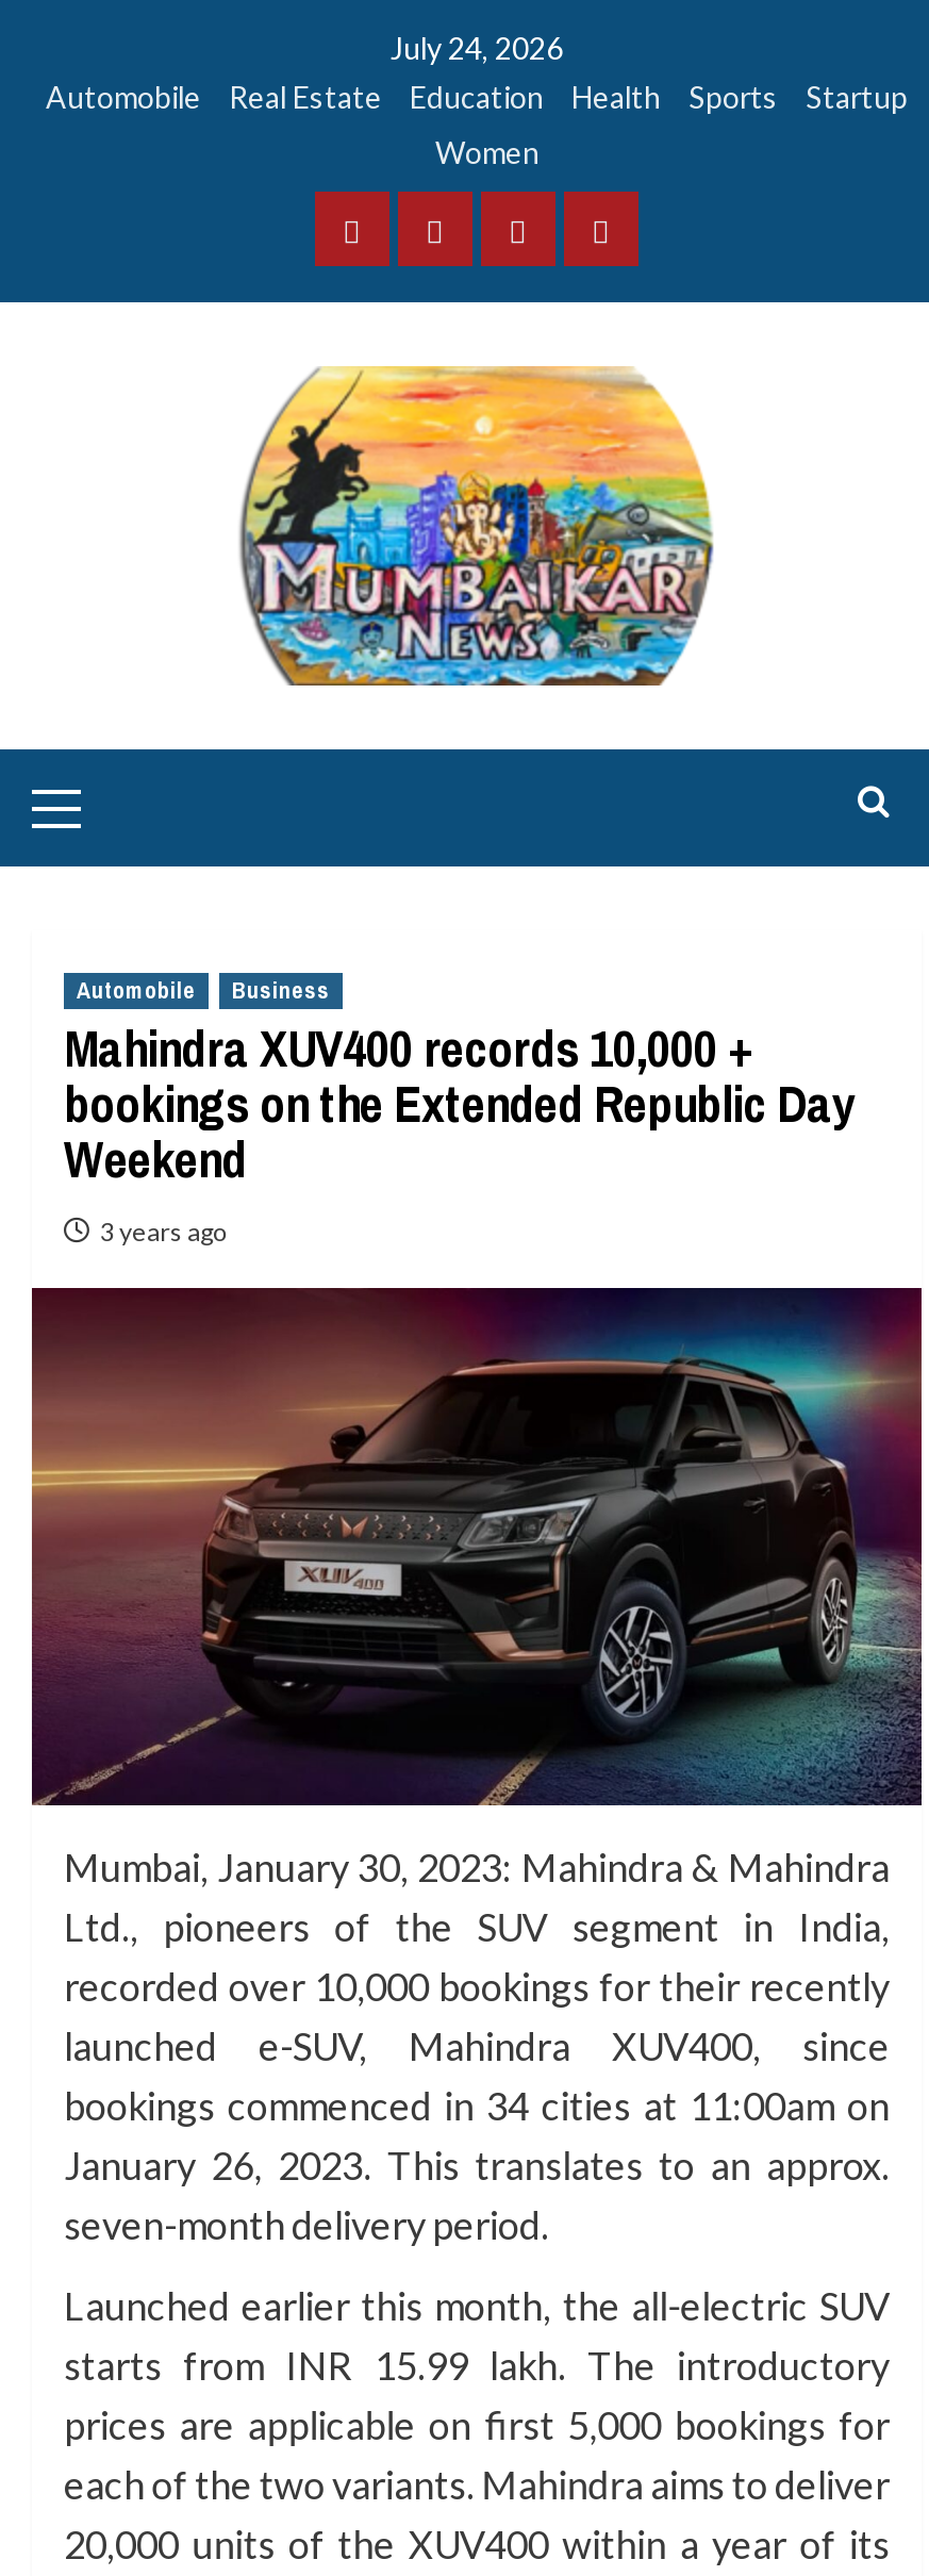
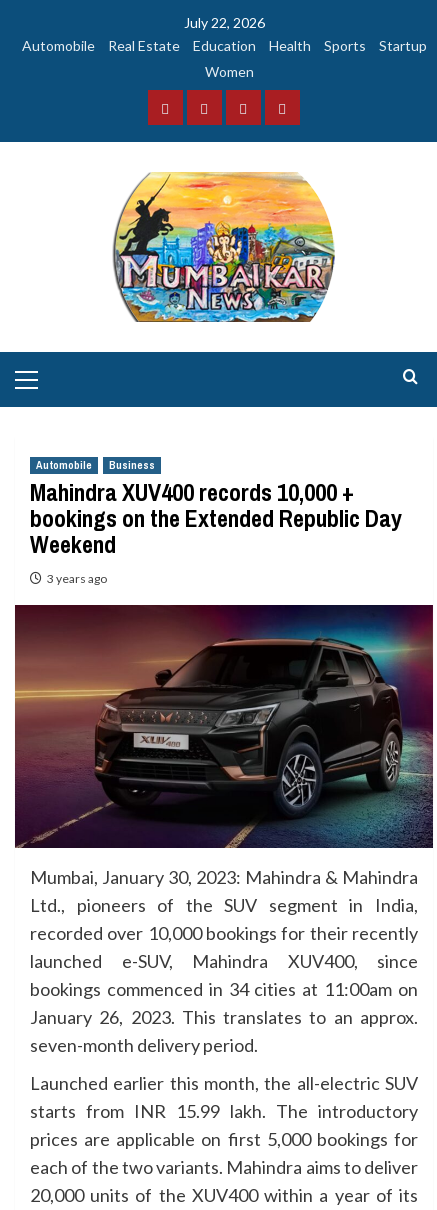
- July 24, 2026
+ July 22, 2026
